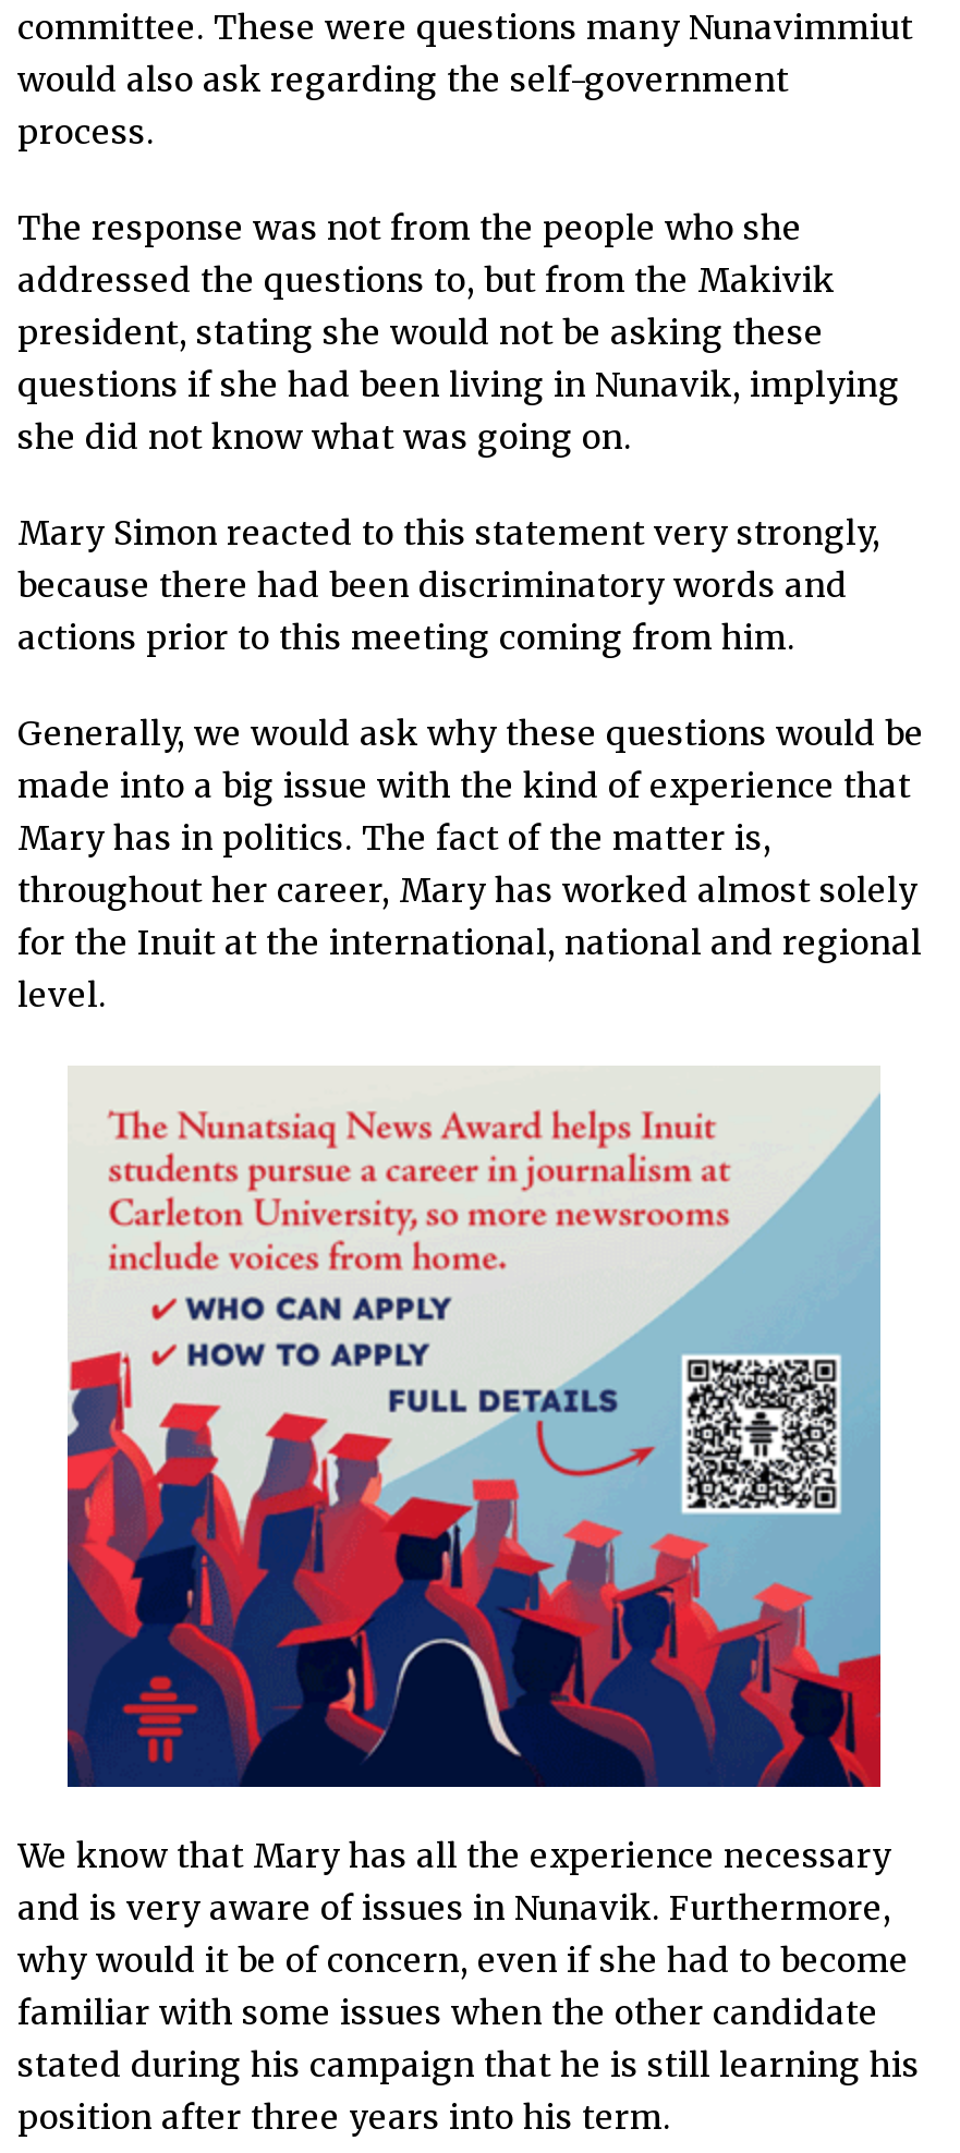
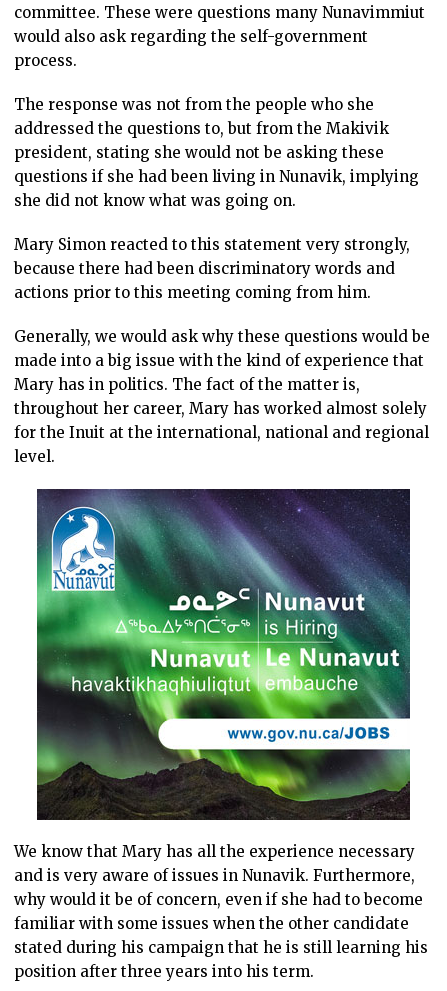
- [image]
+ [image]
